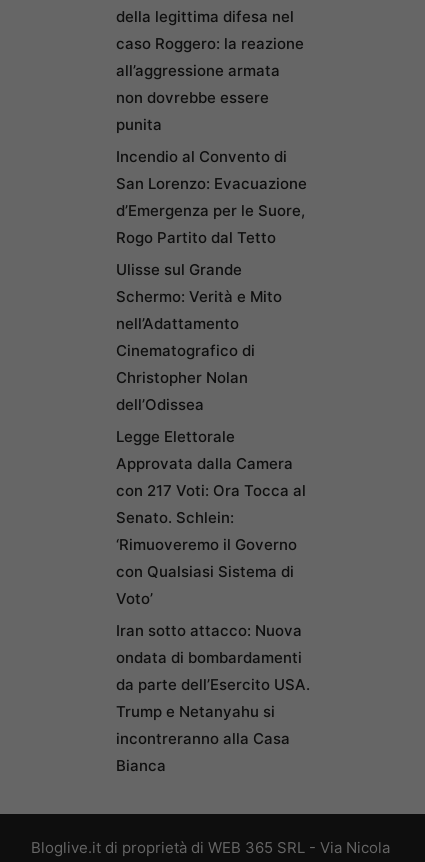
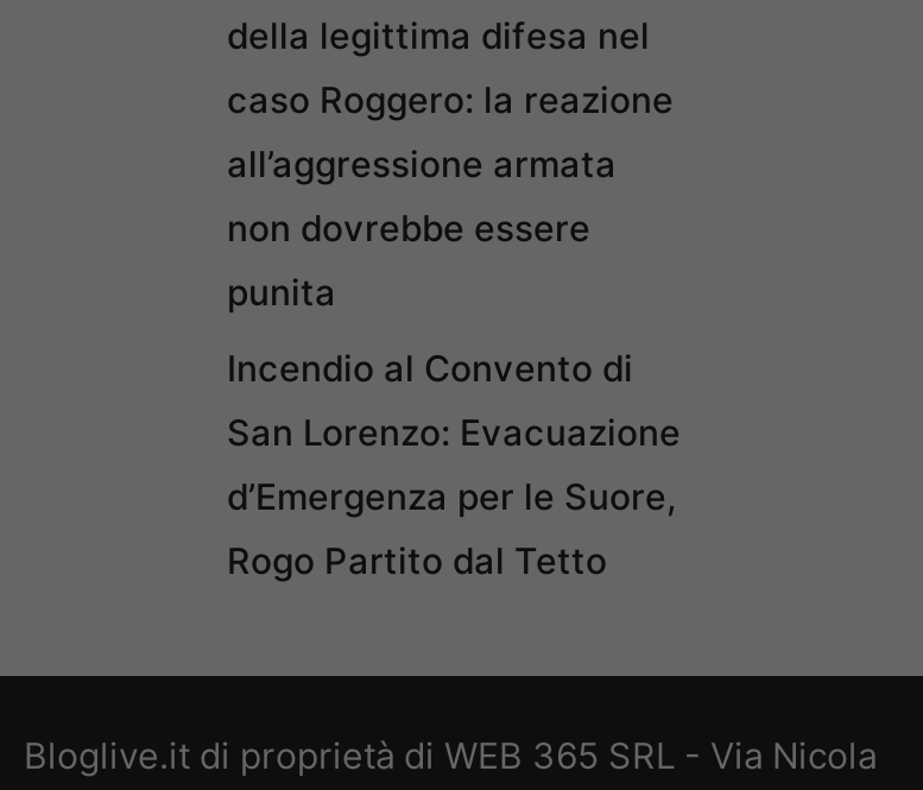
- Ulisse sul Grande
- Schermo: Verità e Mito
- nell’Adattamento
- Cinematografico di
- Christopher Nolan
- dell’Odissea
- Legge Elettorale
- Approvata dalla Camera
- con 217 Voti: Ora Tocca al
- Senato. Schlein:
- ‘Rimuoveremo il Governo
- con Qualsiasi Sistema di
- Voto’
- Iran sotto attacco: Nuova
- ondata di bombardamenti
- da parte dell’Esercito USA.
- Trump e Netanyahu si
- incontreranno alla Casa
- Bianca
